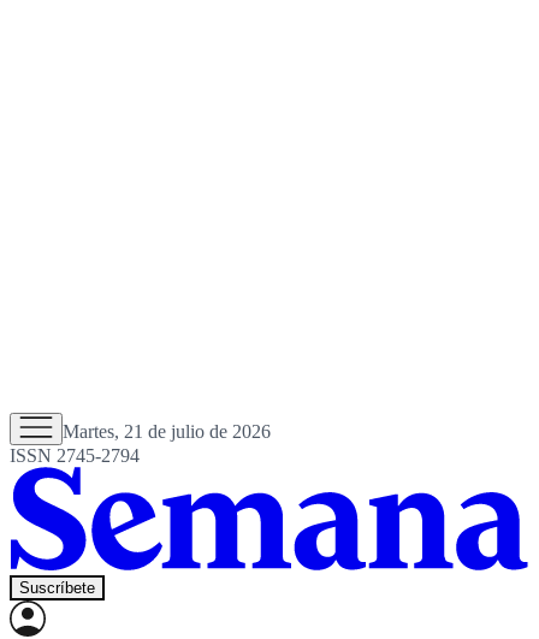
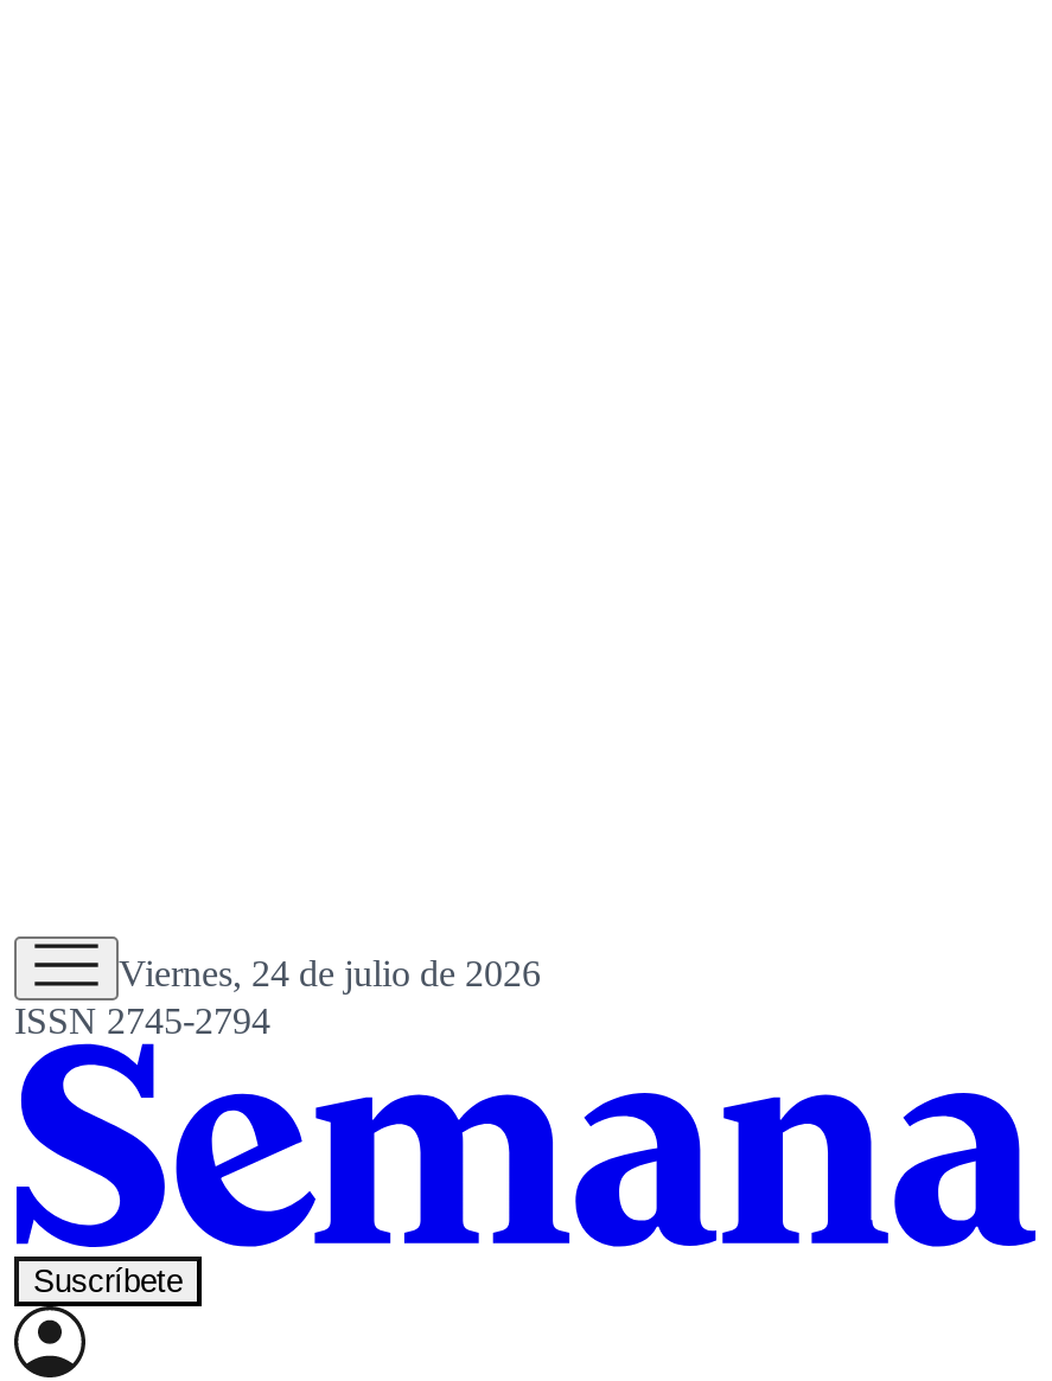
- Martes, 21 de julio de 2026
+ Viernes, 24 de julio de 2026
